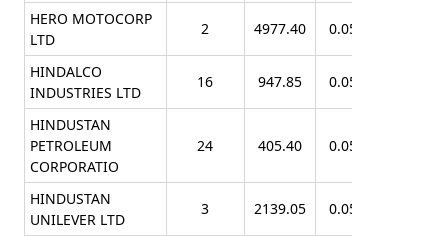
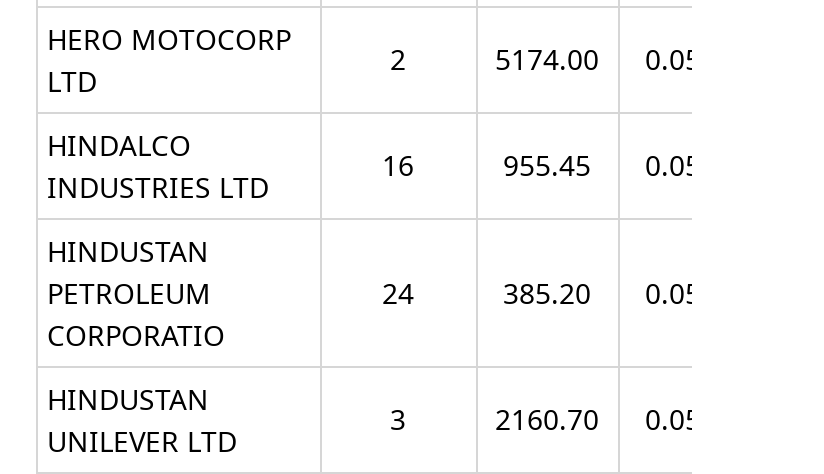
- 4977.40
+ 5174.00

- 947.85
+ 955.45

- 405.40
+ 385.20

- 2139.05
+ 2160.70
